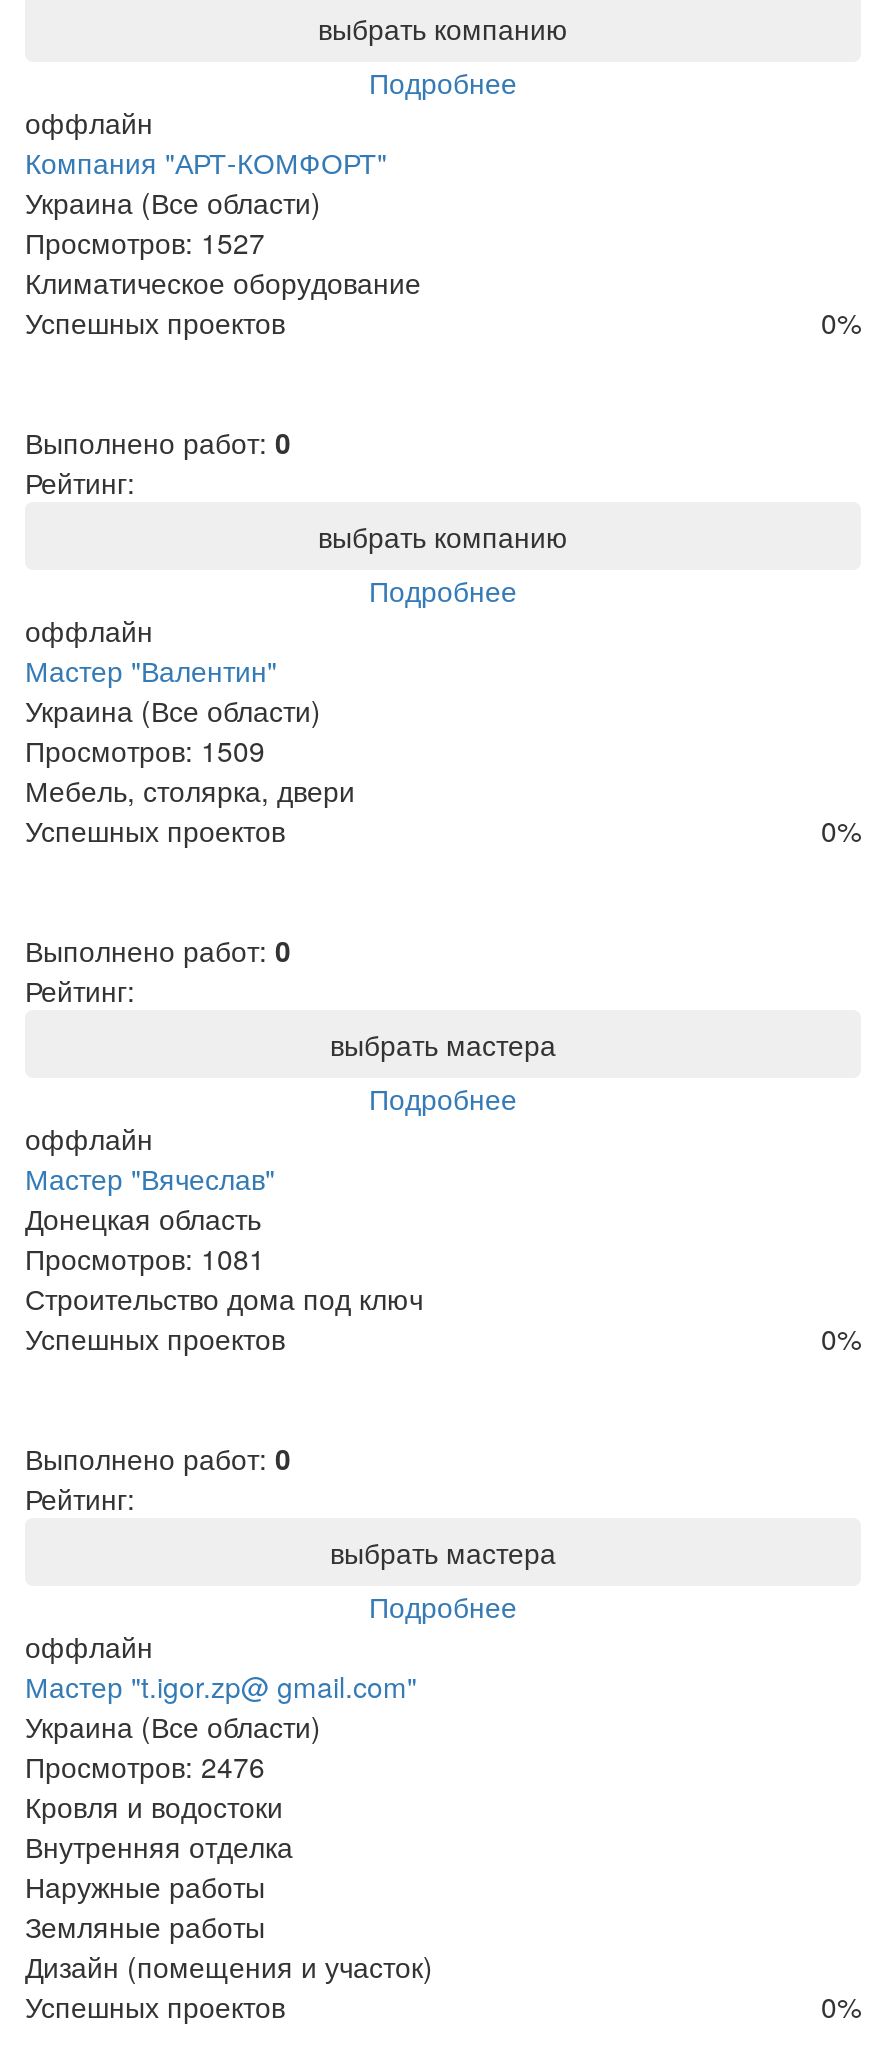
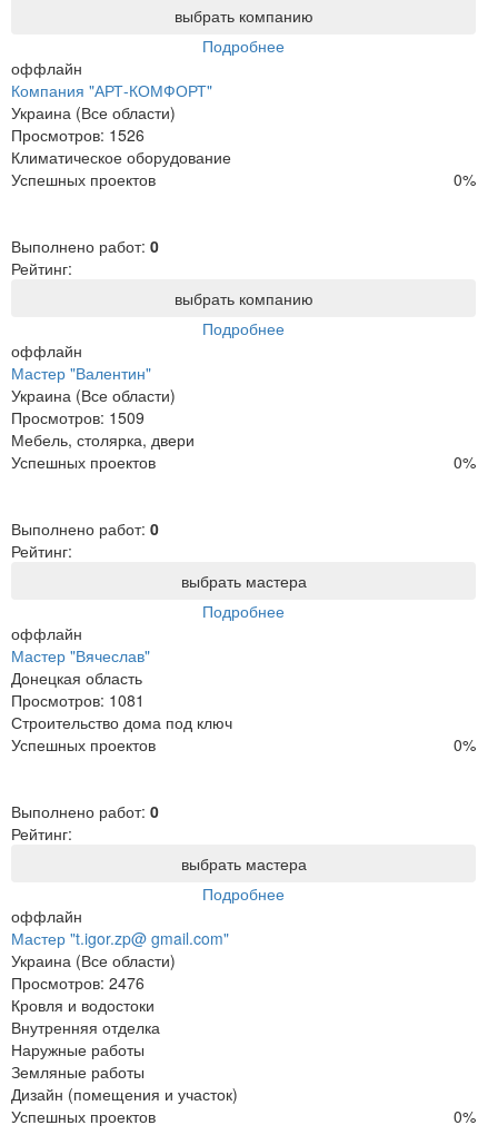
- Просмотров: 1527
+ Просмотров: 1526
